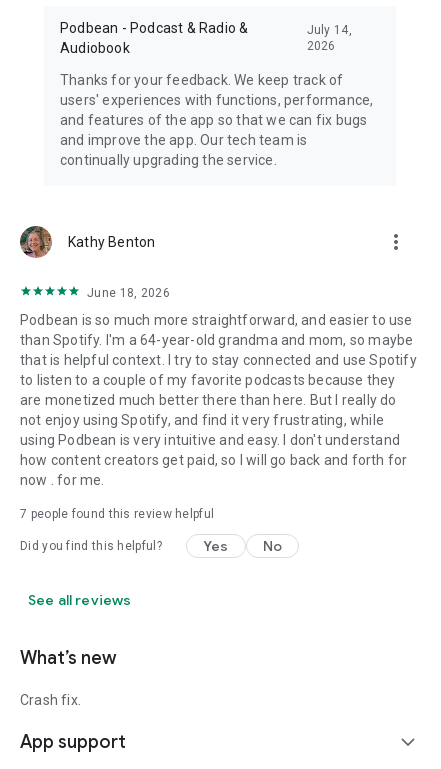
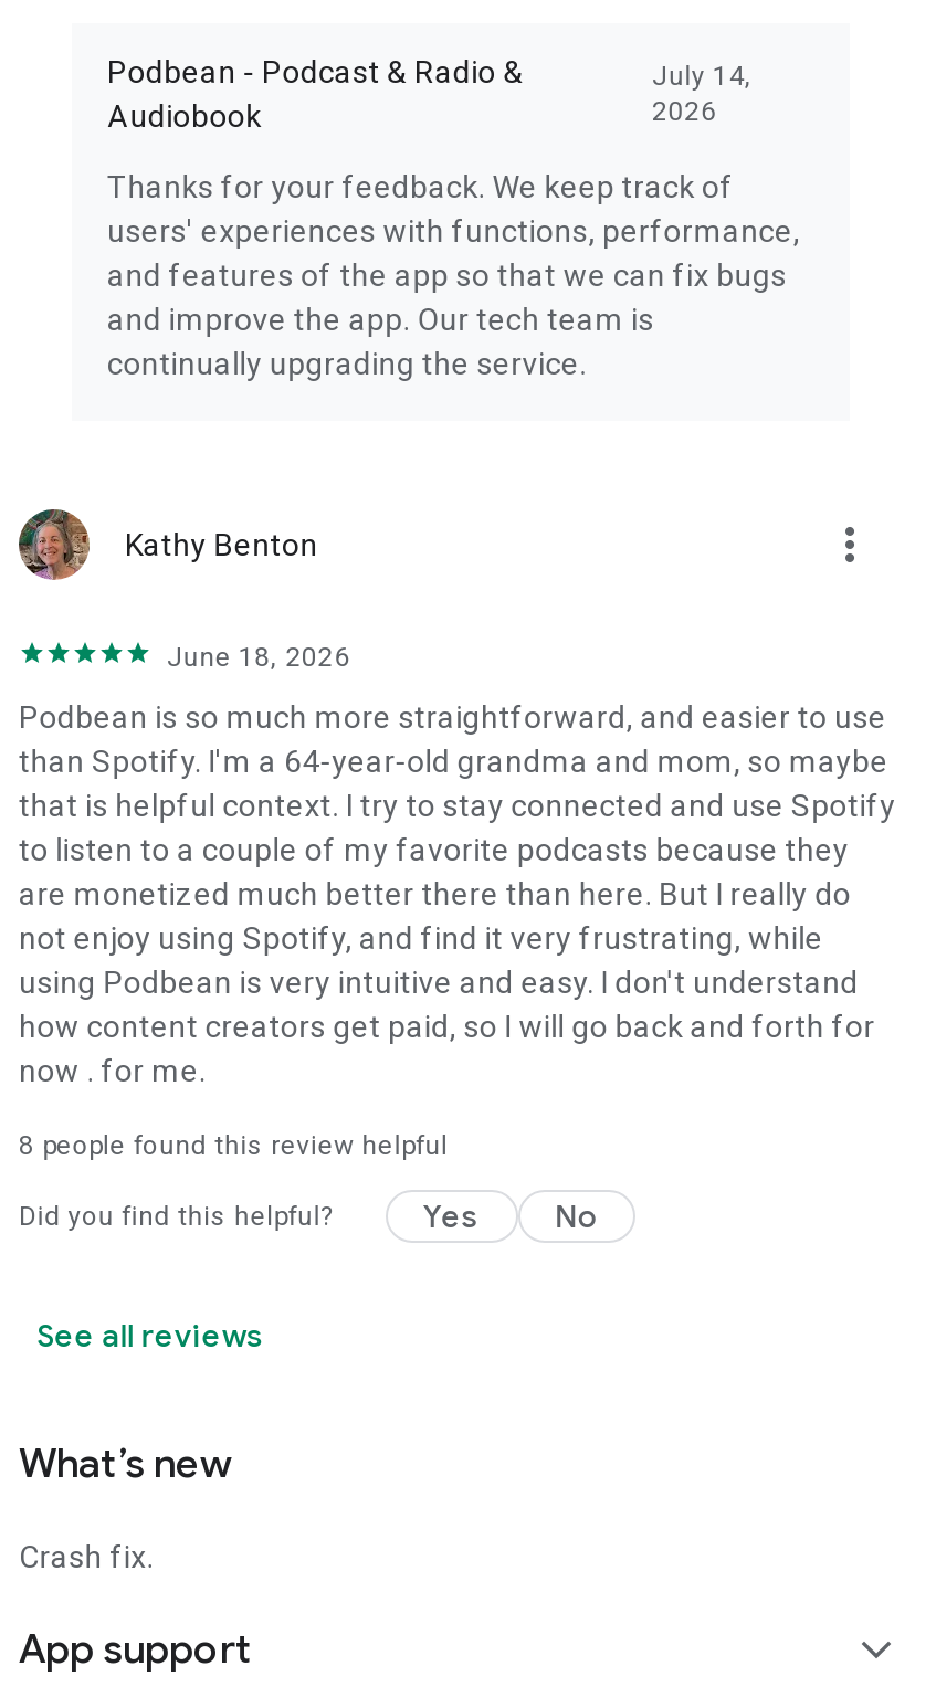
- 7 people found this review helpful
+ 8 people found this review helpful
